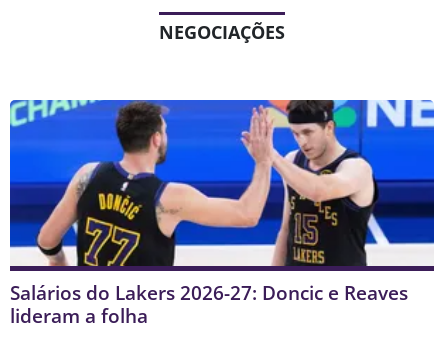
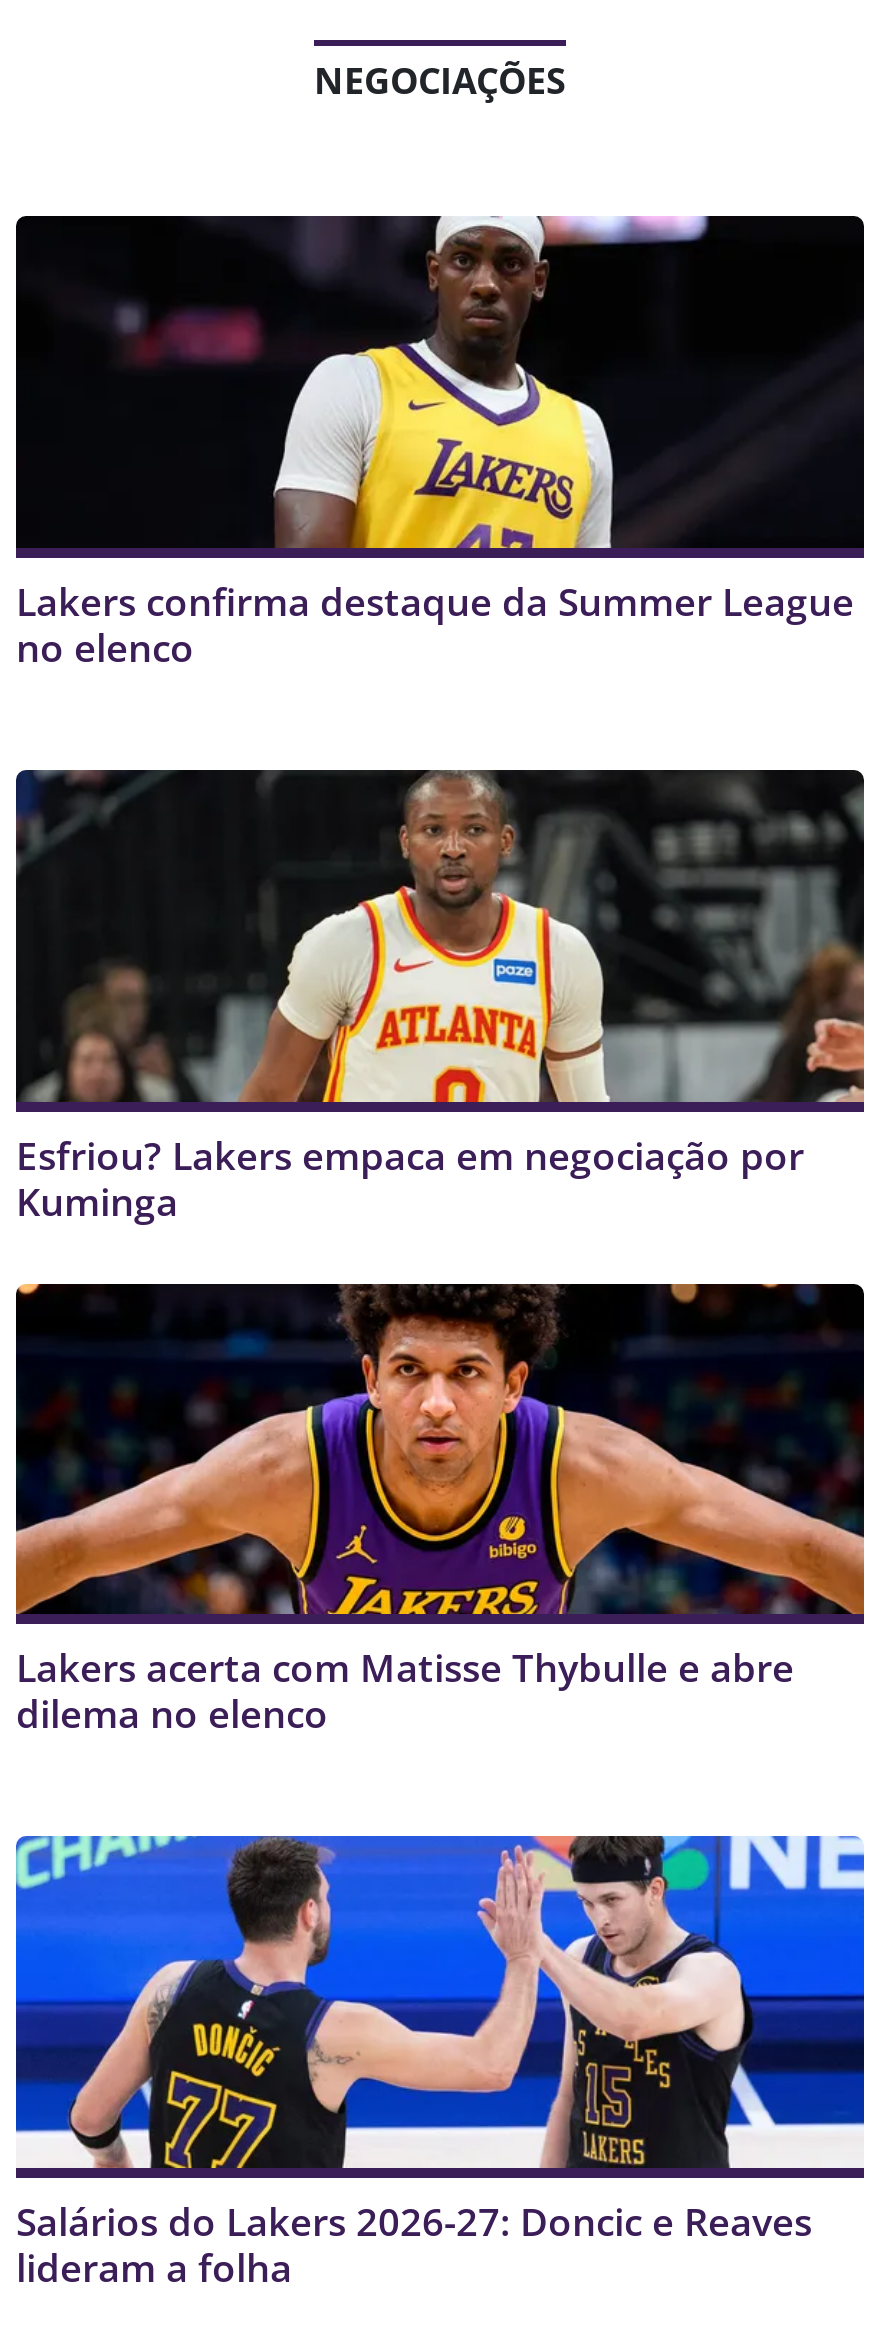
+ [image]
+ Lakers confirma destaque da Summer League
+ no elenco

+ [image]
+ Esfriou? Lakers empaca em negociação por
+ Kuminga

+ [image]
+ Lakers acerta com Matisse Thybulle e abre
+ dilema no elenco
